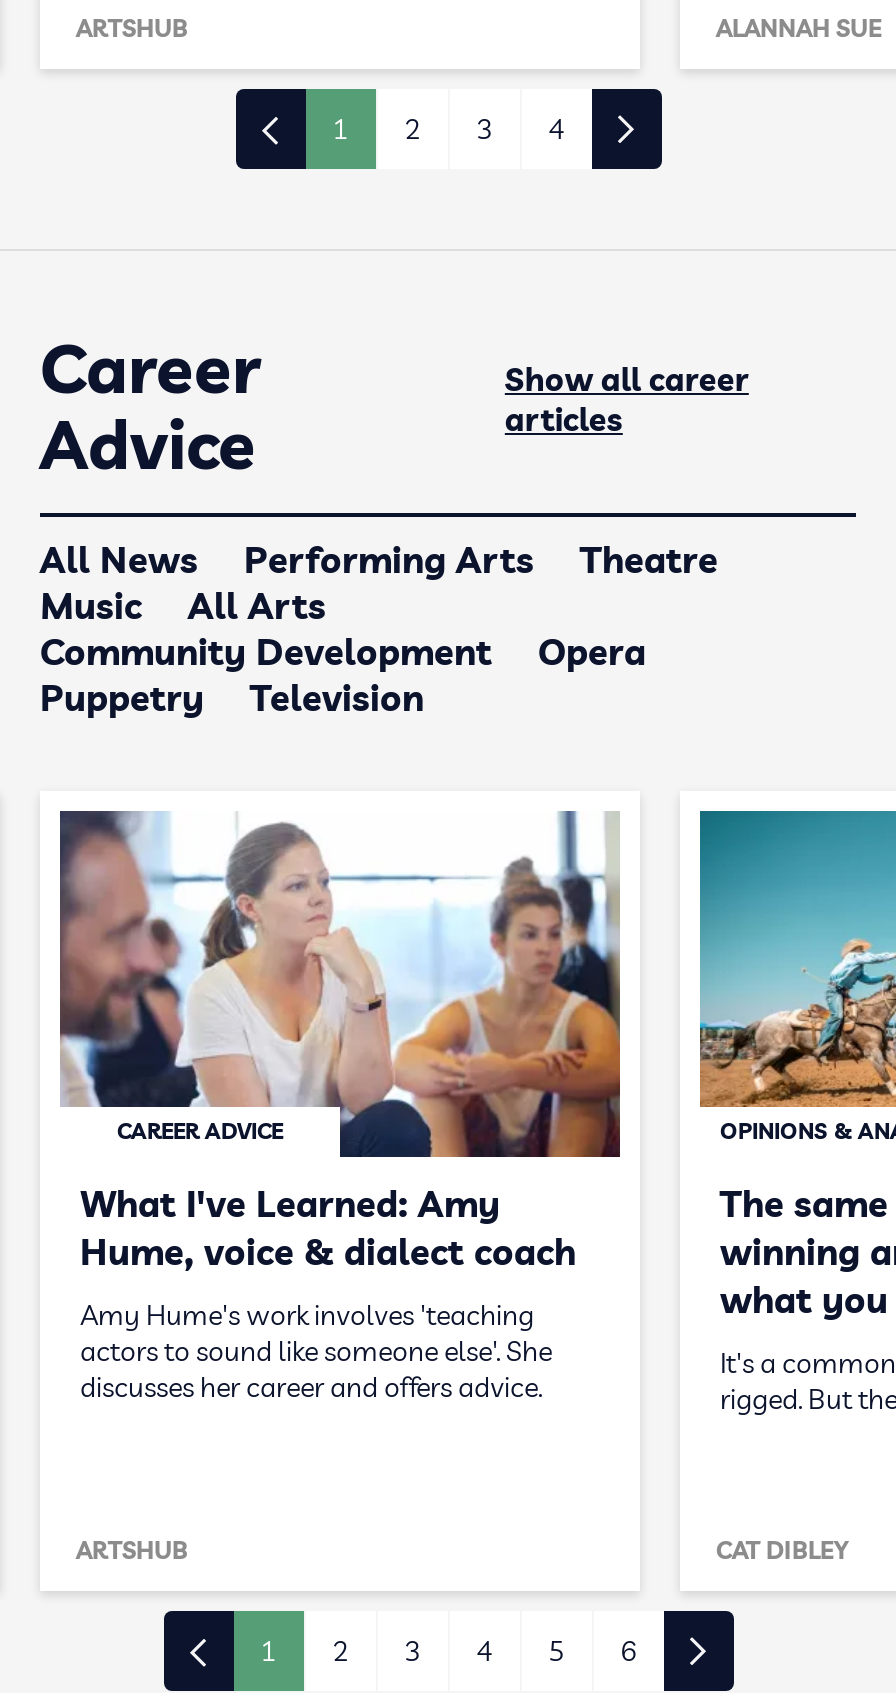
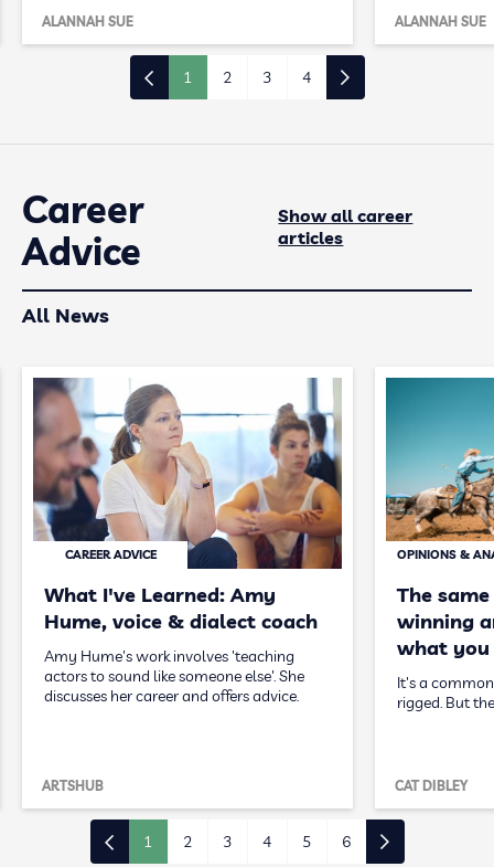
- ARTSHUB
+ ALANNAH SUE

- Performing Arts
- Theatre
- Music
- All Arts
- Community Development
- Opera
- Puppetry
- Television
